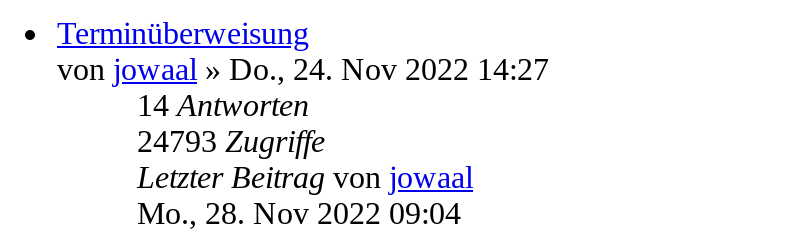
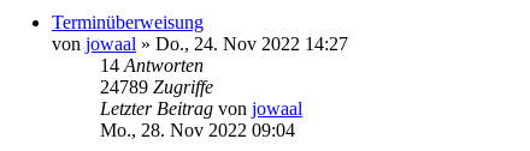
- 24793 Zugriffe
+ 24789 Zugriffe
